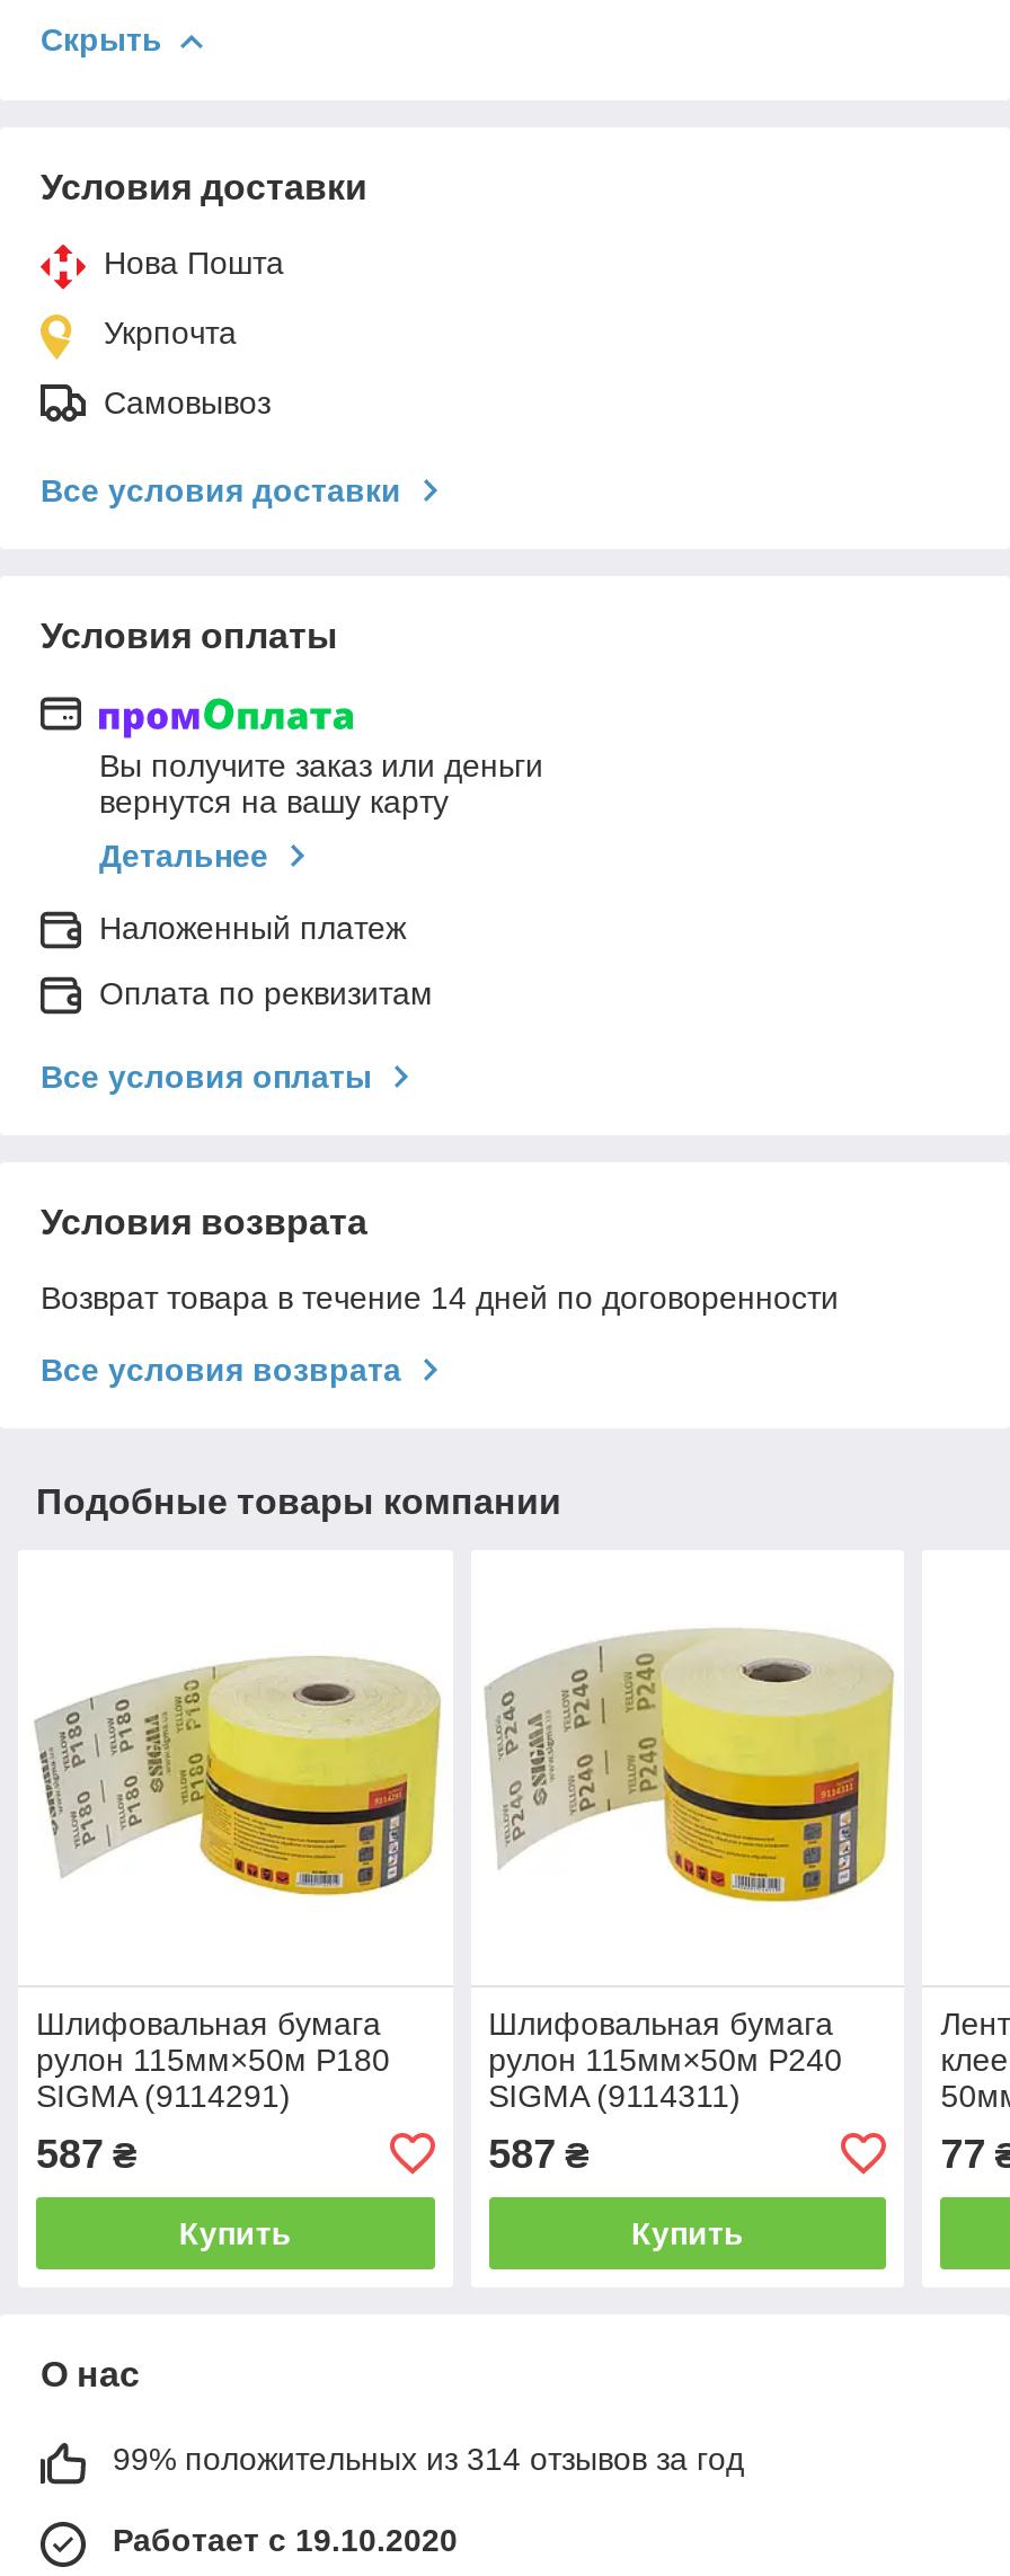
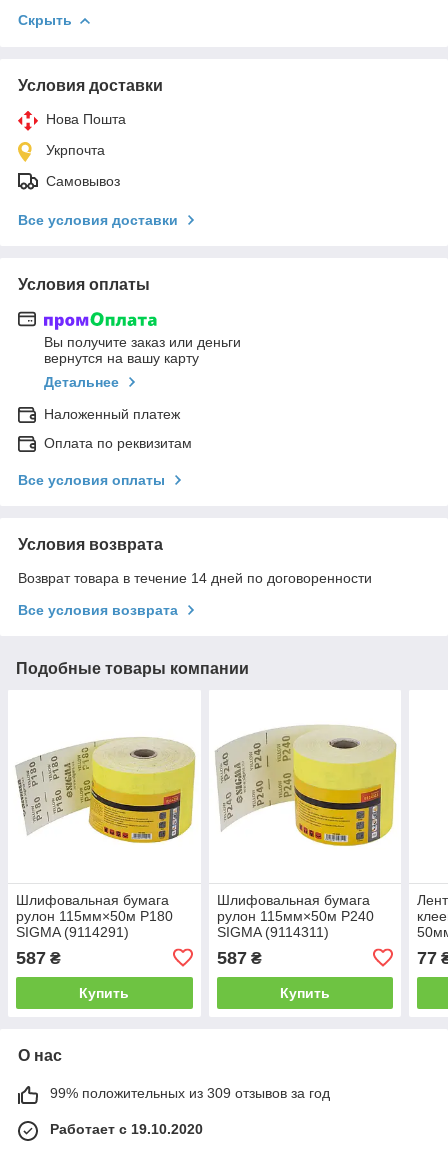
- 99% положительных из 314 отзывов за год
+ 99% положительных из 309 отзывов за год
